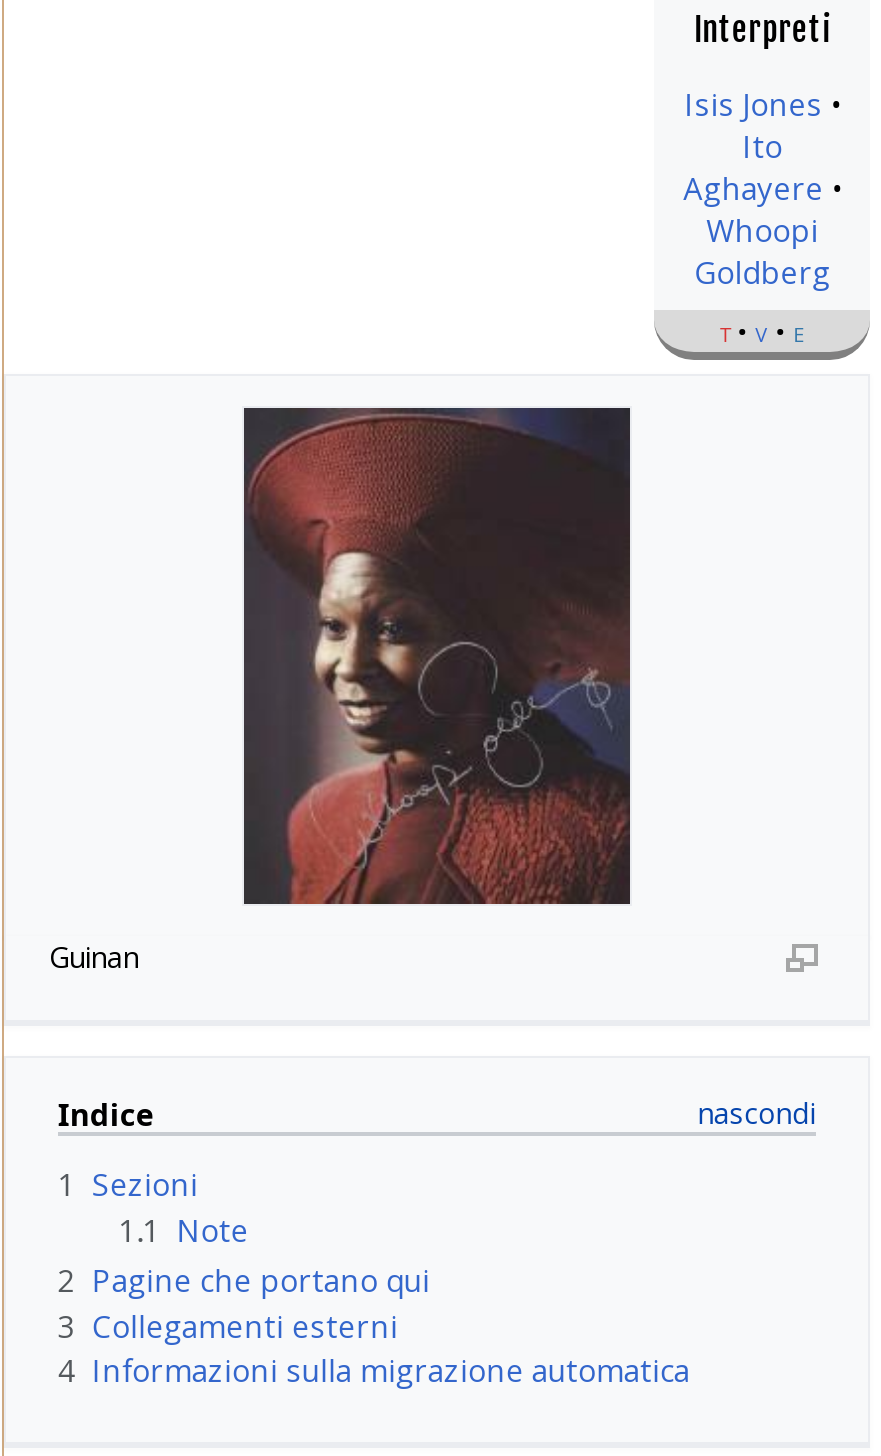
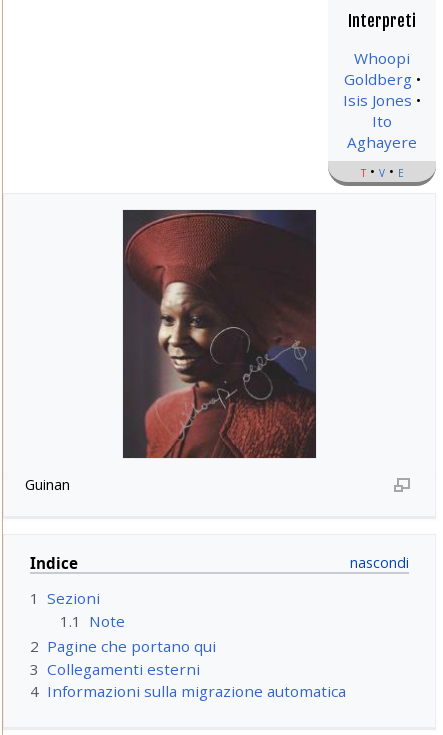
moved down: Isis Jones | Ito | Aghayere

moved up: Whoopi | Goldberg
